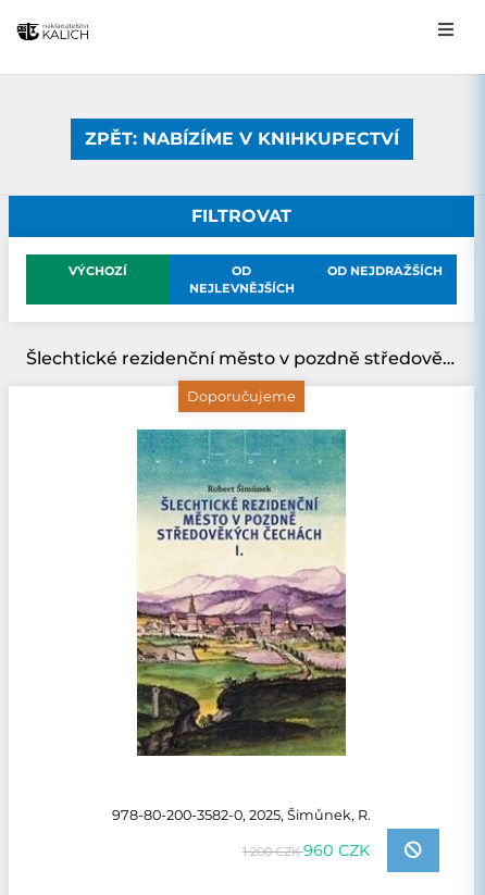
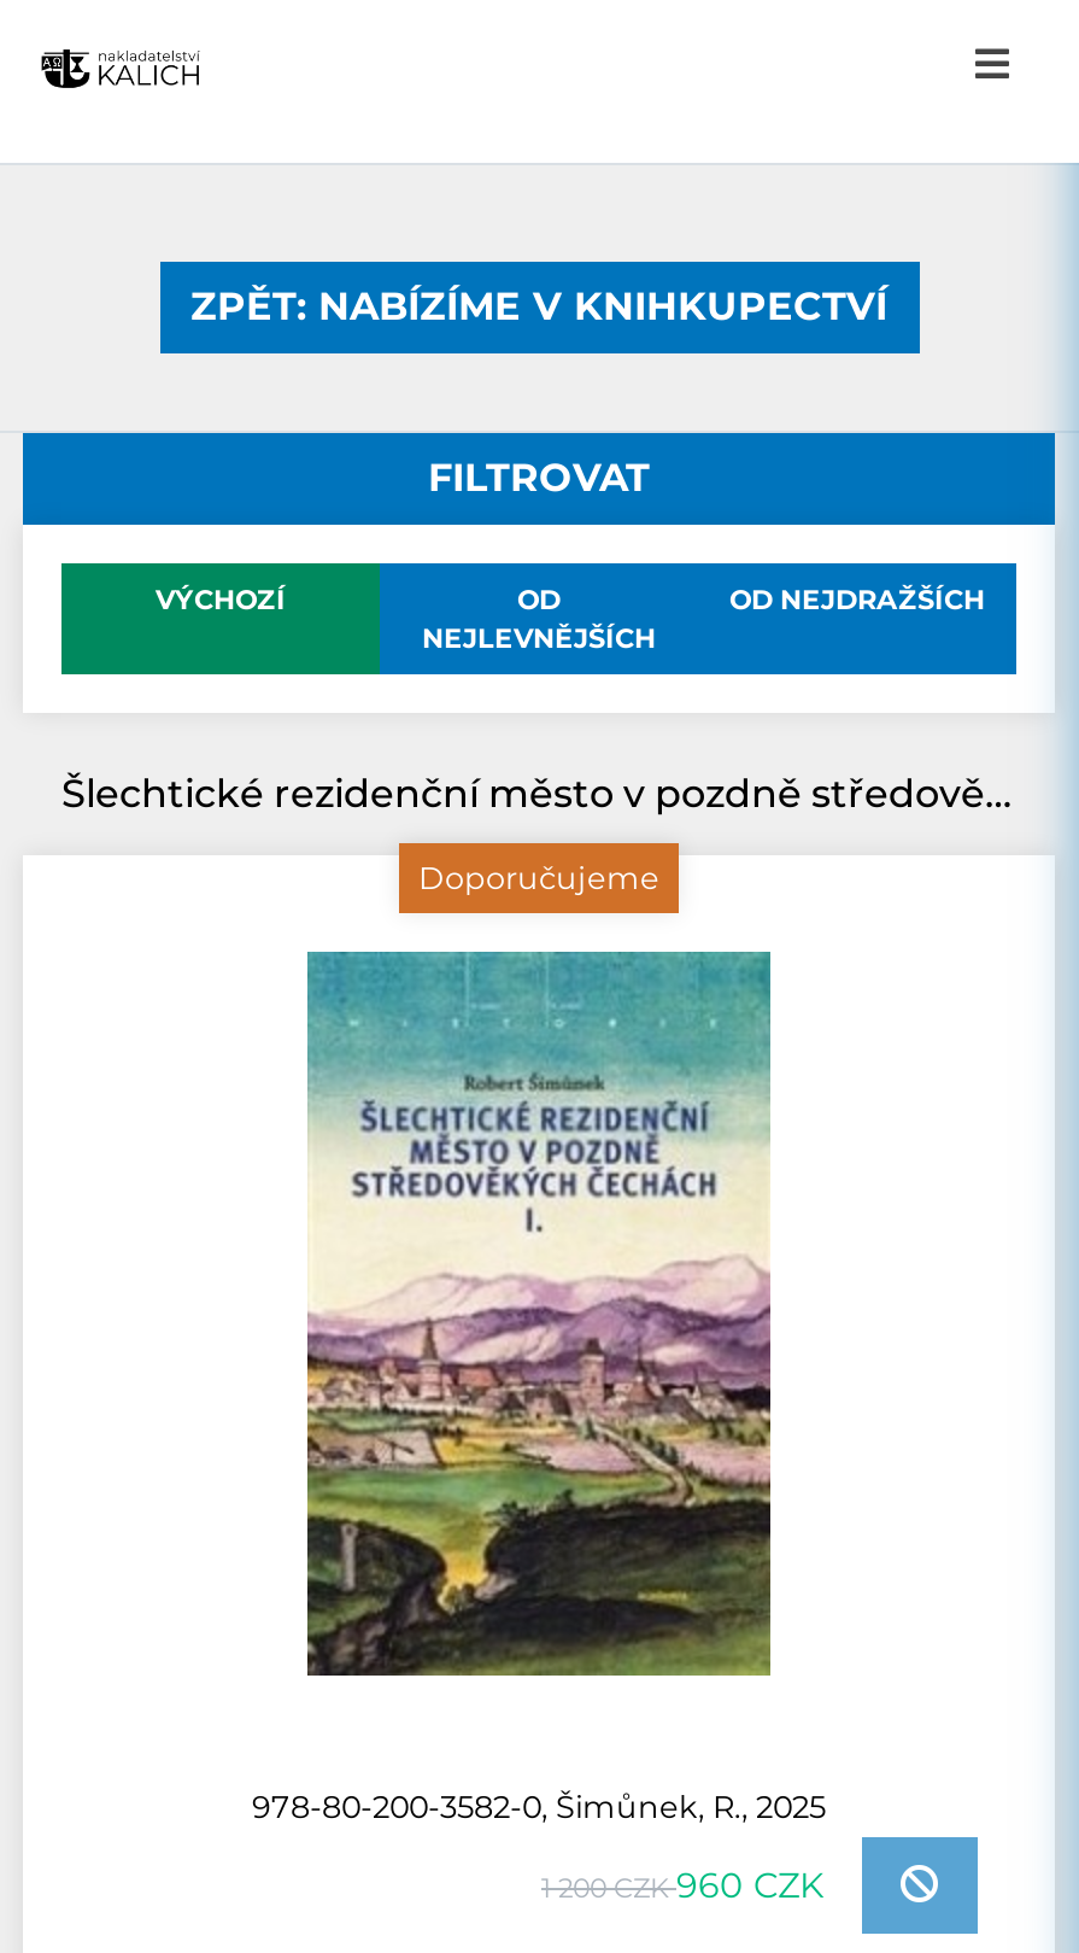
- 978-80-200-3582-0, 2025, Šimůnek, R.
+ 978-80-200-3582-0, Šimůnek, R., 2025
